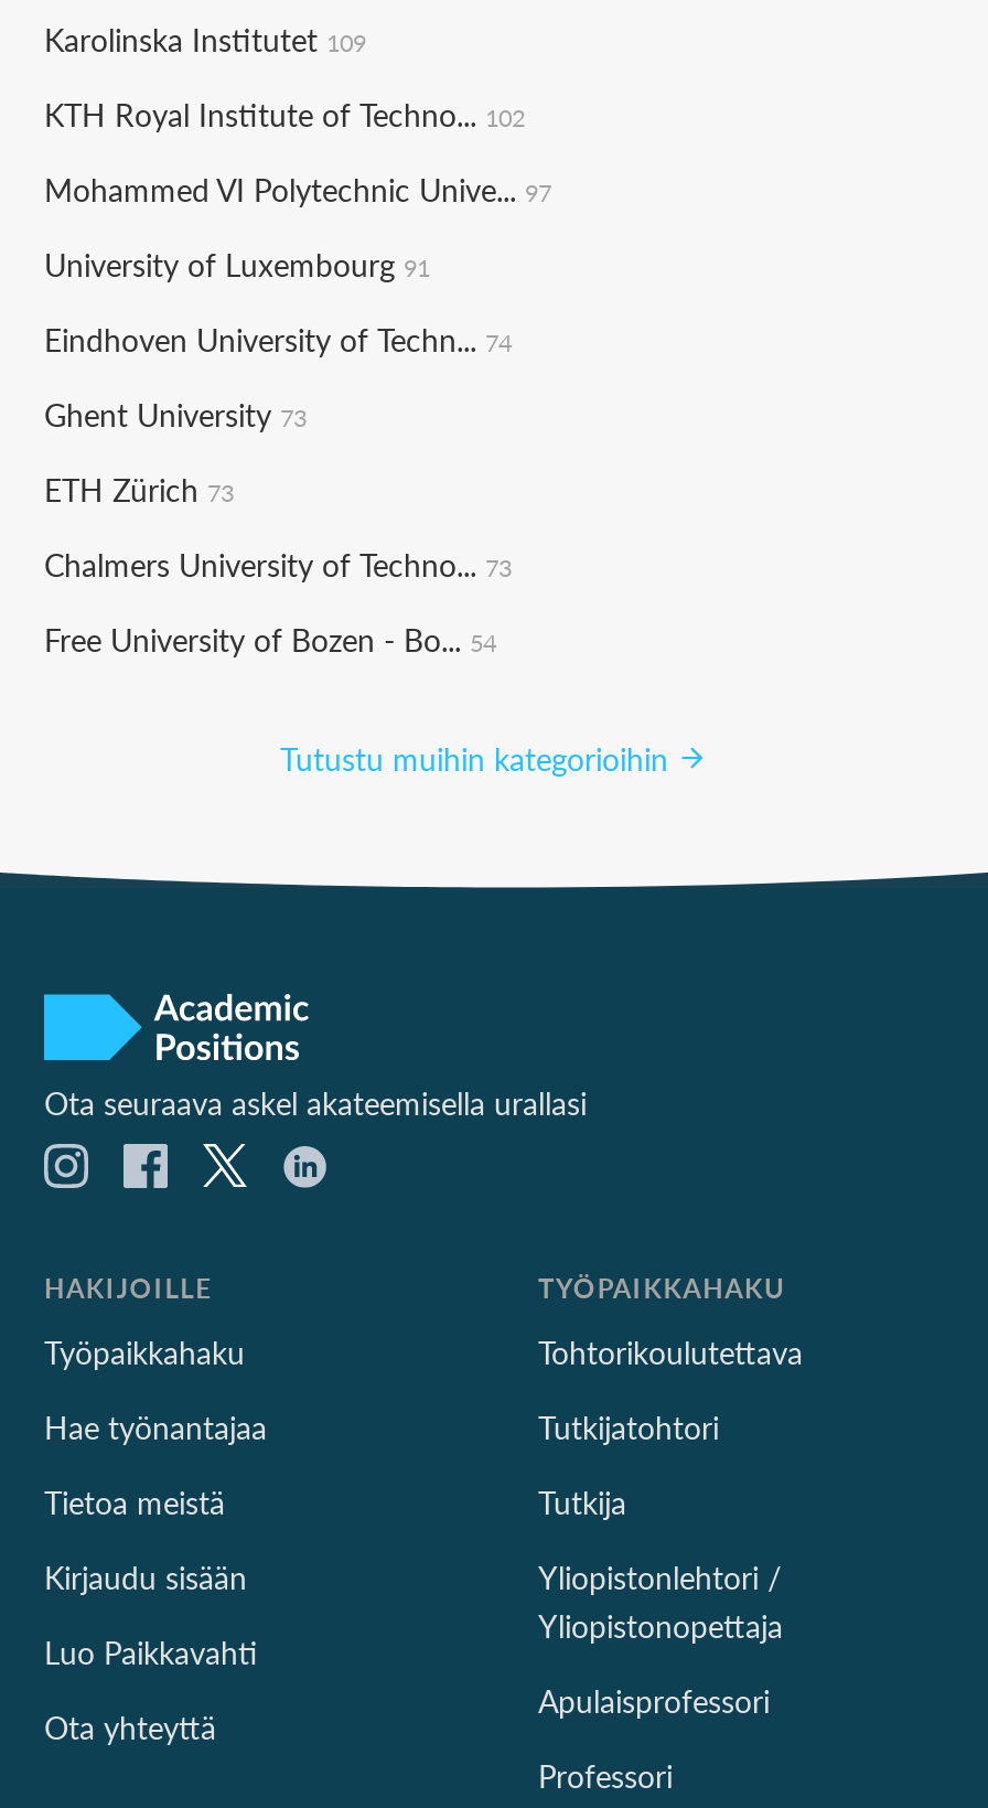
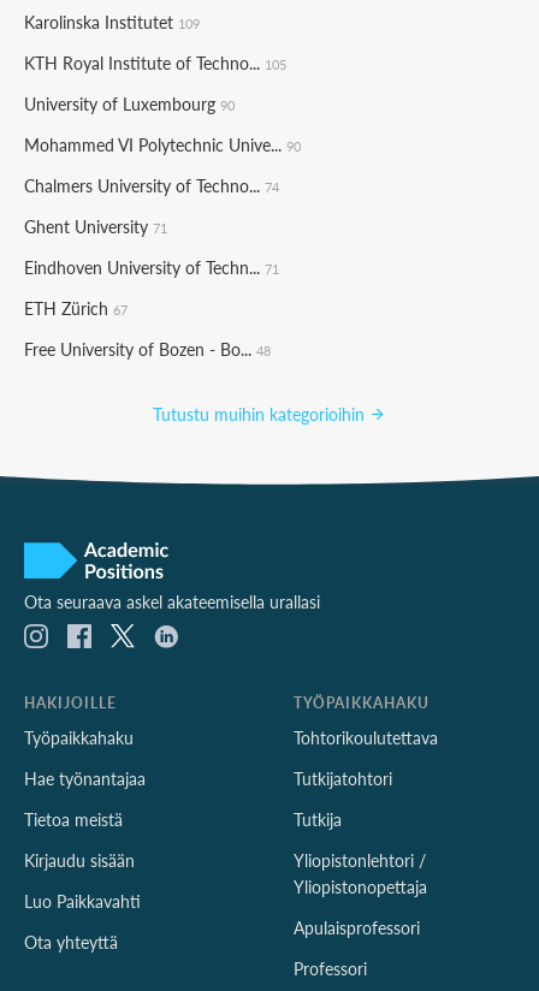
- KTH Royal Institute of Techno... 102
+ KTH Royal Institute of Techno... 105

- Mohammed VI Polytechnic Unive... 97
+ University of Luxembourg 90

- University of Luxembourg 91
+ Mohammed VI Polytechnic Unive... 90

- Eindhoven University of Techn... 74
+ Chalmers University of Techno... 74

- Ghent University 73
+ Ghent University 71

- ETH Zürich 73
+ Eindhoven University of Techn... 71

- Chalmers University of Techno... 73
+ ETH Zürich 67

- Free University of Bozen - Bo... 54
+ Free University of Bozen - Bo... 48
